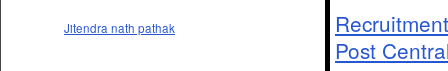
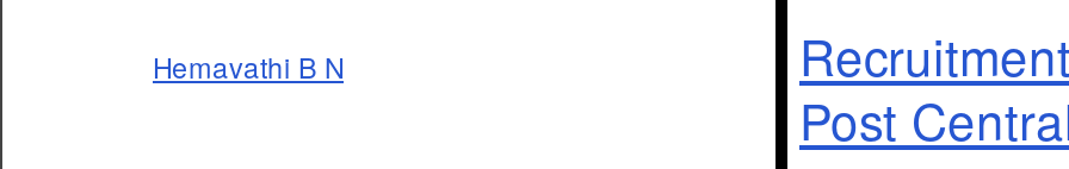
- Jitendra nath pathak
+ Hemavathi B N
